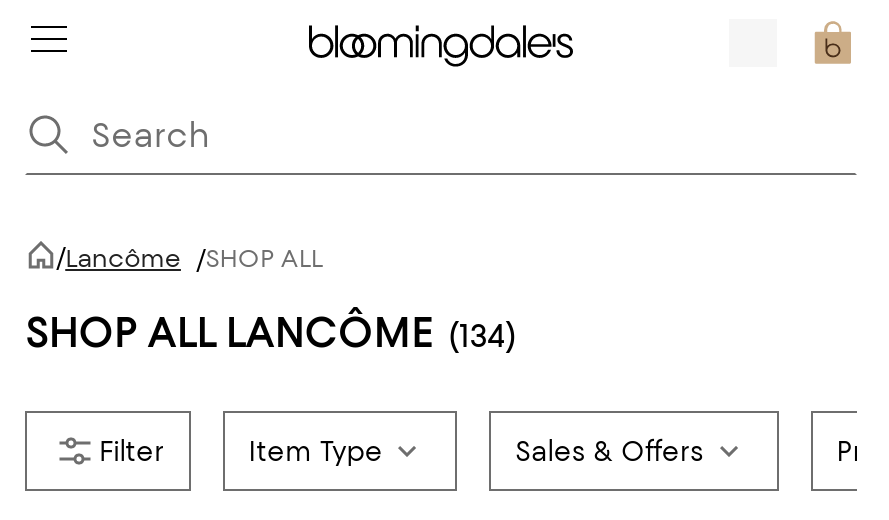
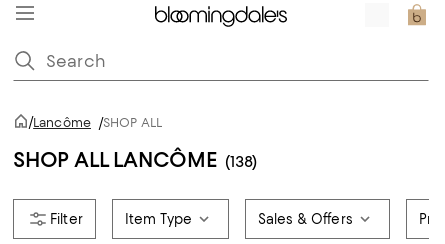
- SHOP ALL LANCÔME (134)
+ SHOP ALL LANCÔME (138)
